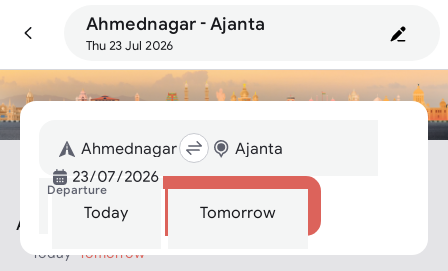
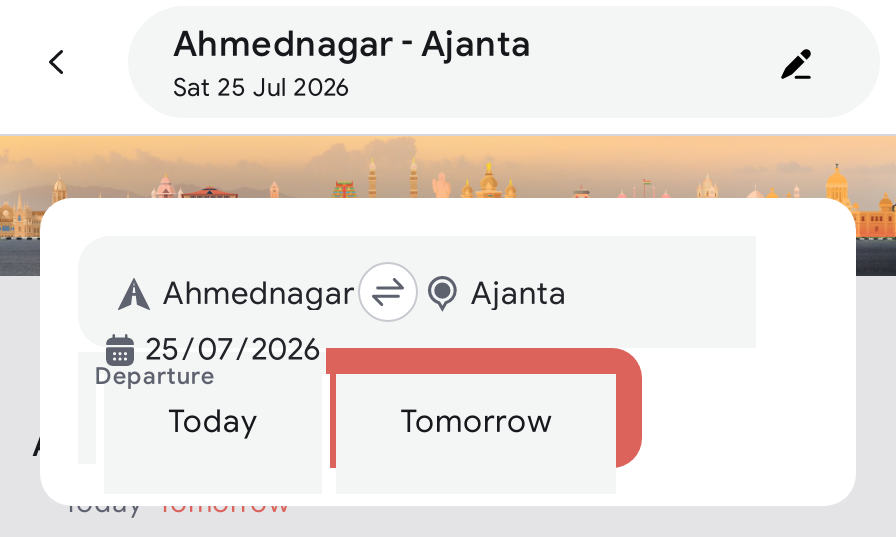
- Thu 23 Jul 2026
+ Sat 25 Jul 2026
